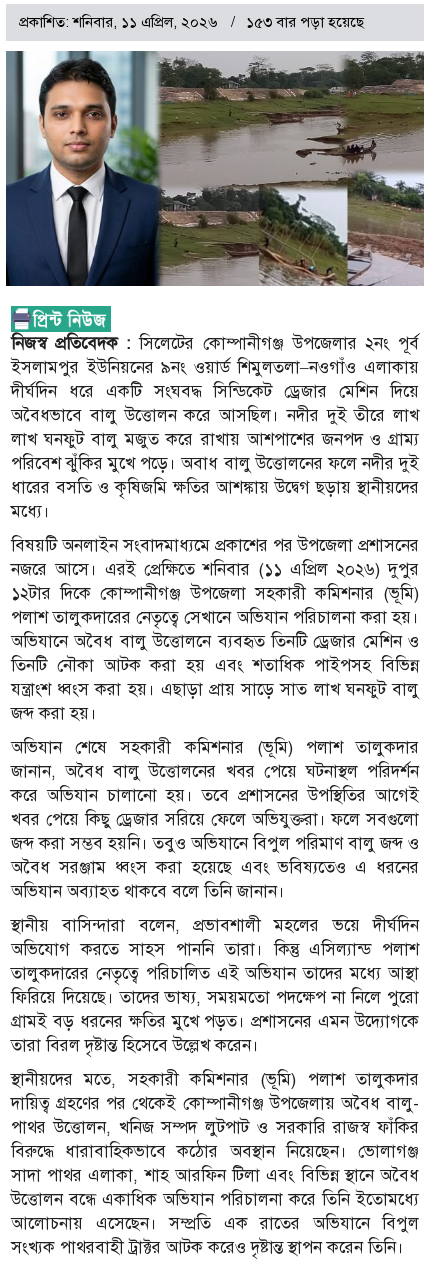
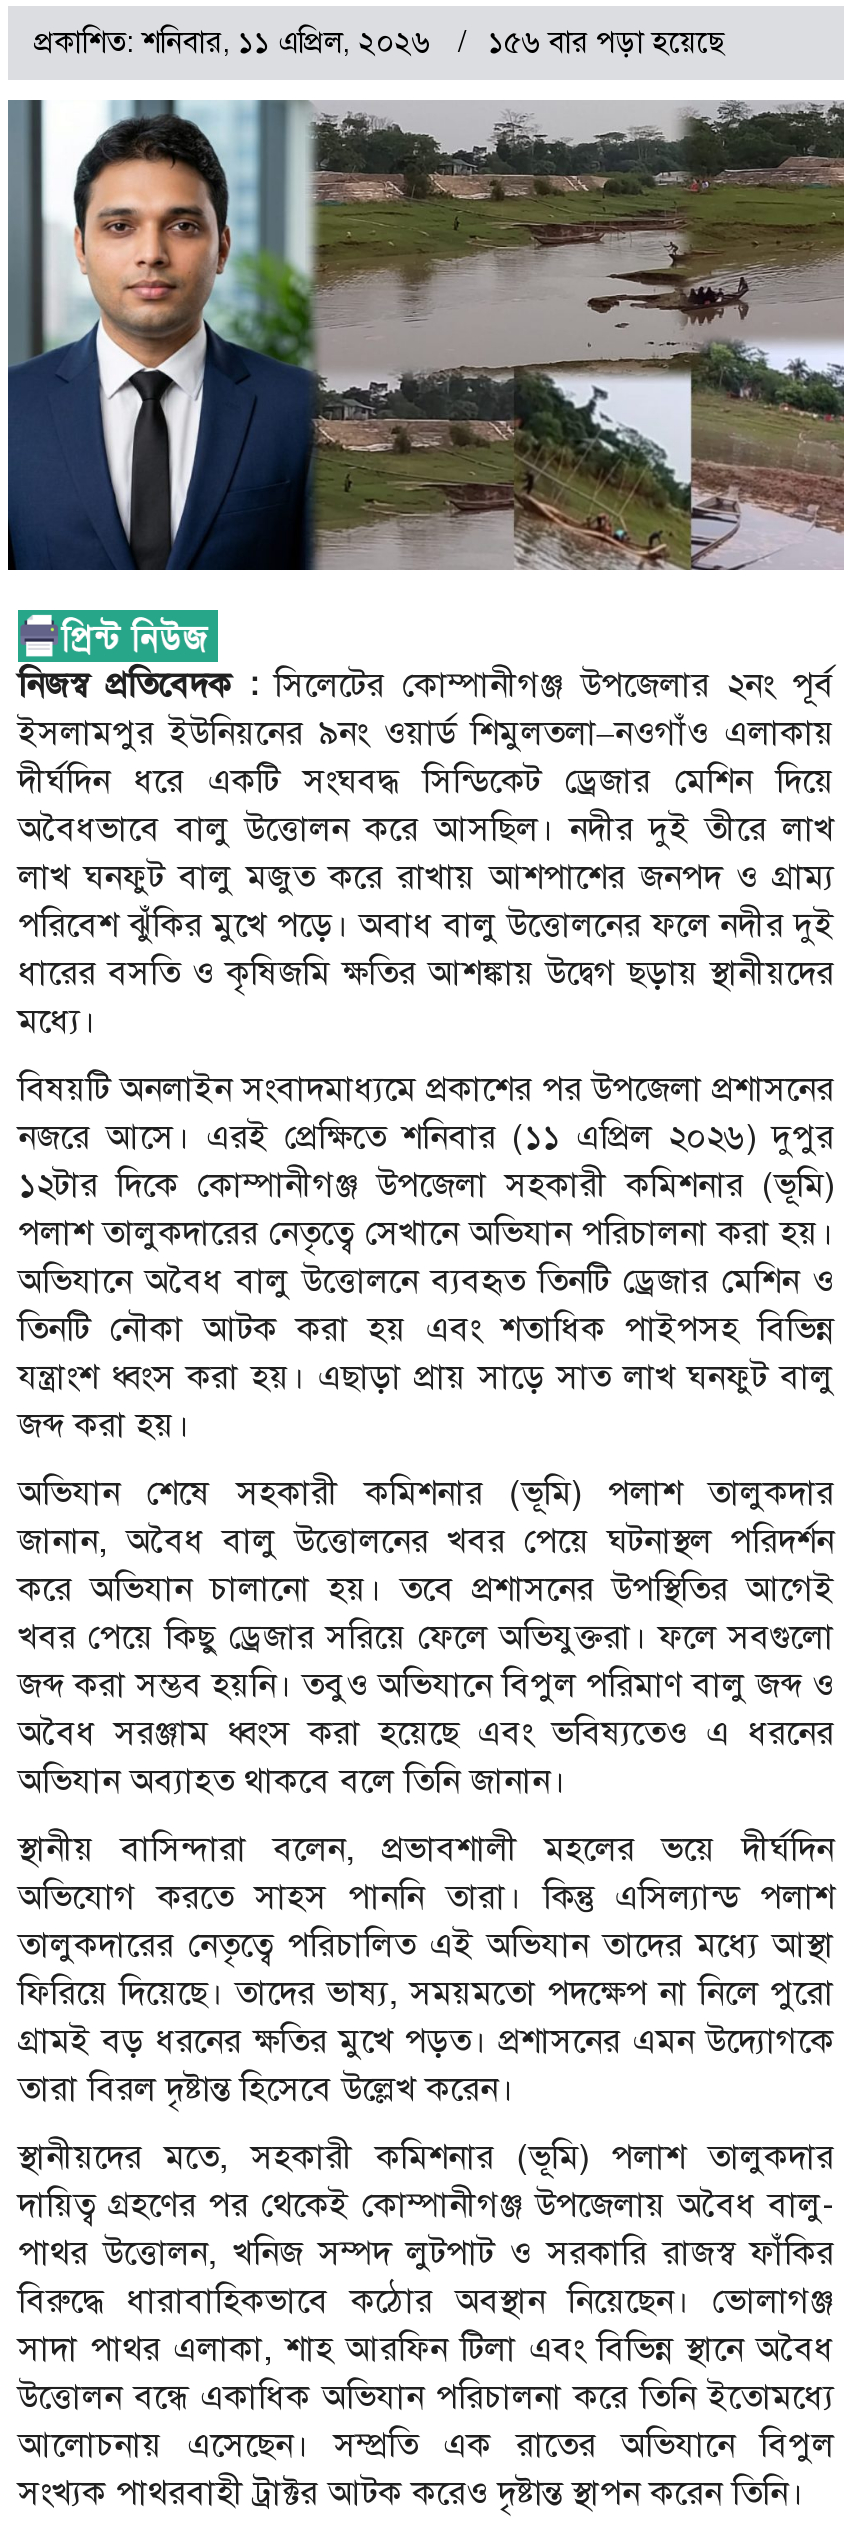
- প্রকাশিত: শনিবার, ১১ এপ্রিল, ২০২৬ ১৫৩ বার পড়া হয়েছে
+ প্রকাশিত: শনিবার, ১১ এপ্রিল, ২০২৬ ১৫৬ বার পড়া হয়েছে
